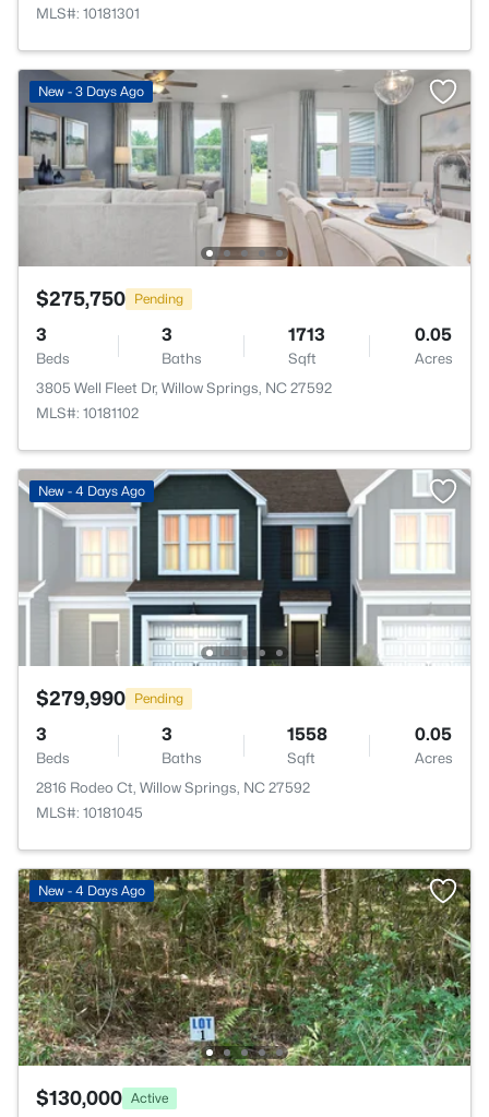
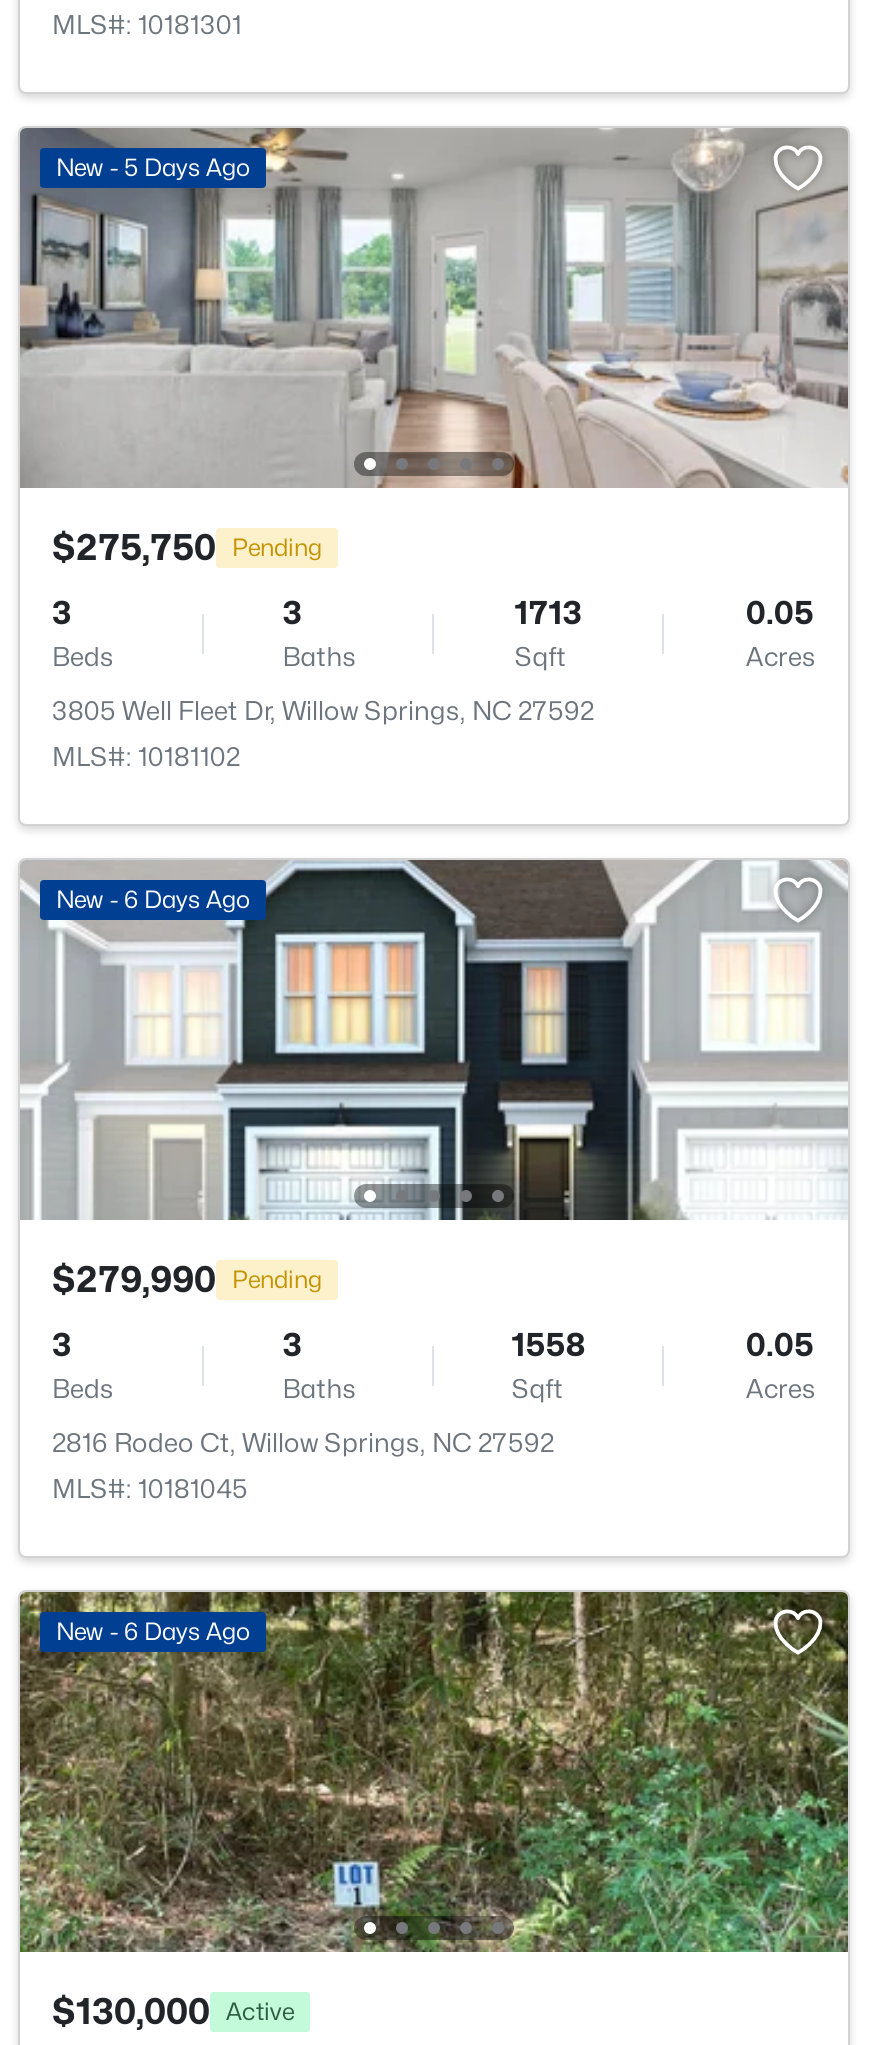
- New - 3 Days Ago
+ New - 5 Days Ago

- New - 4 Days Ago
+ New - 6 Days Ago

- New - 4 Days Ago
+ New - 6 Days Ago
